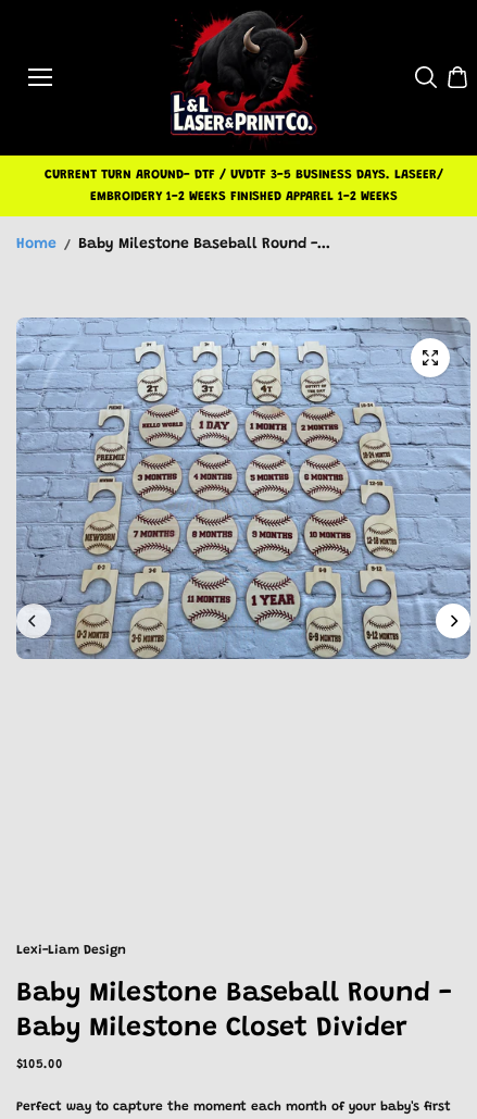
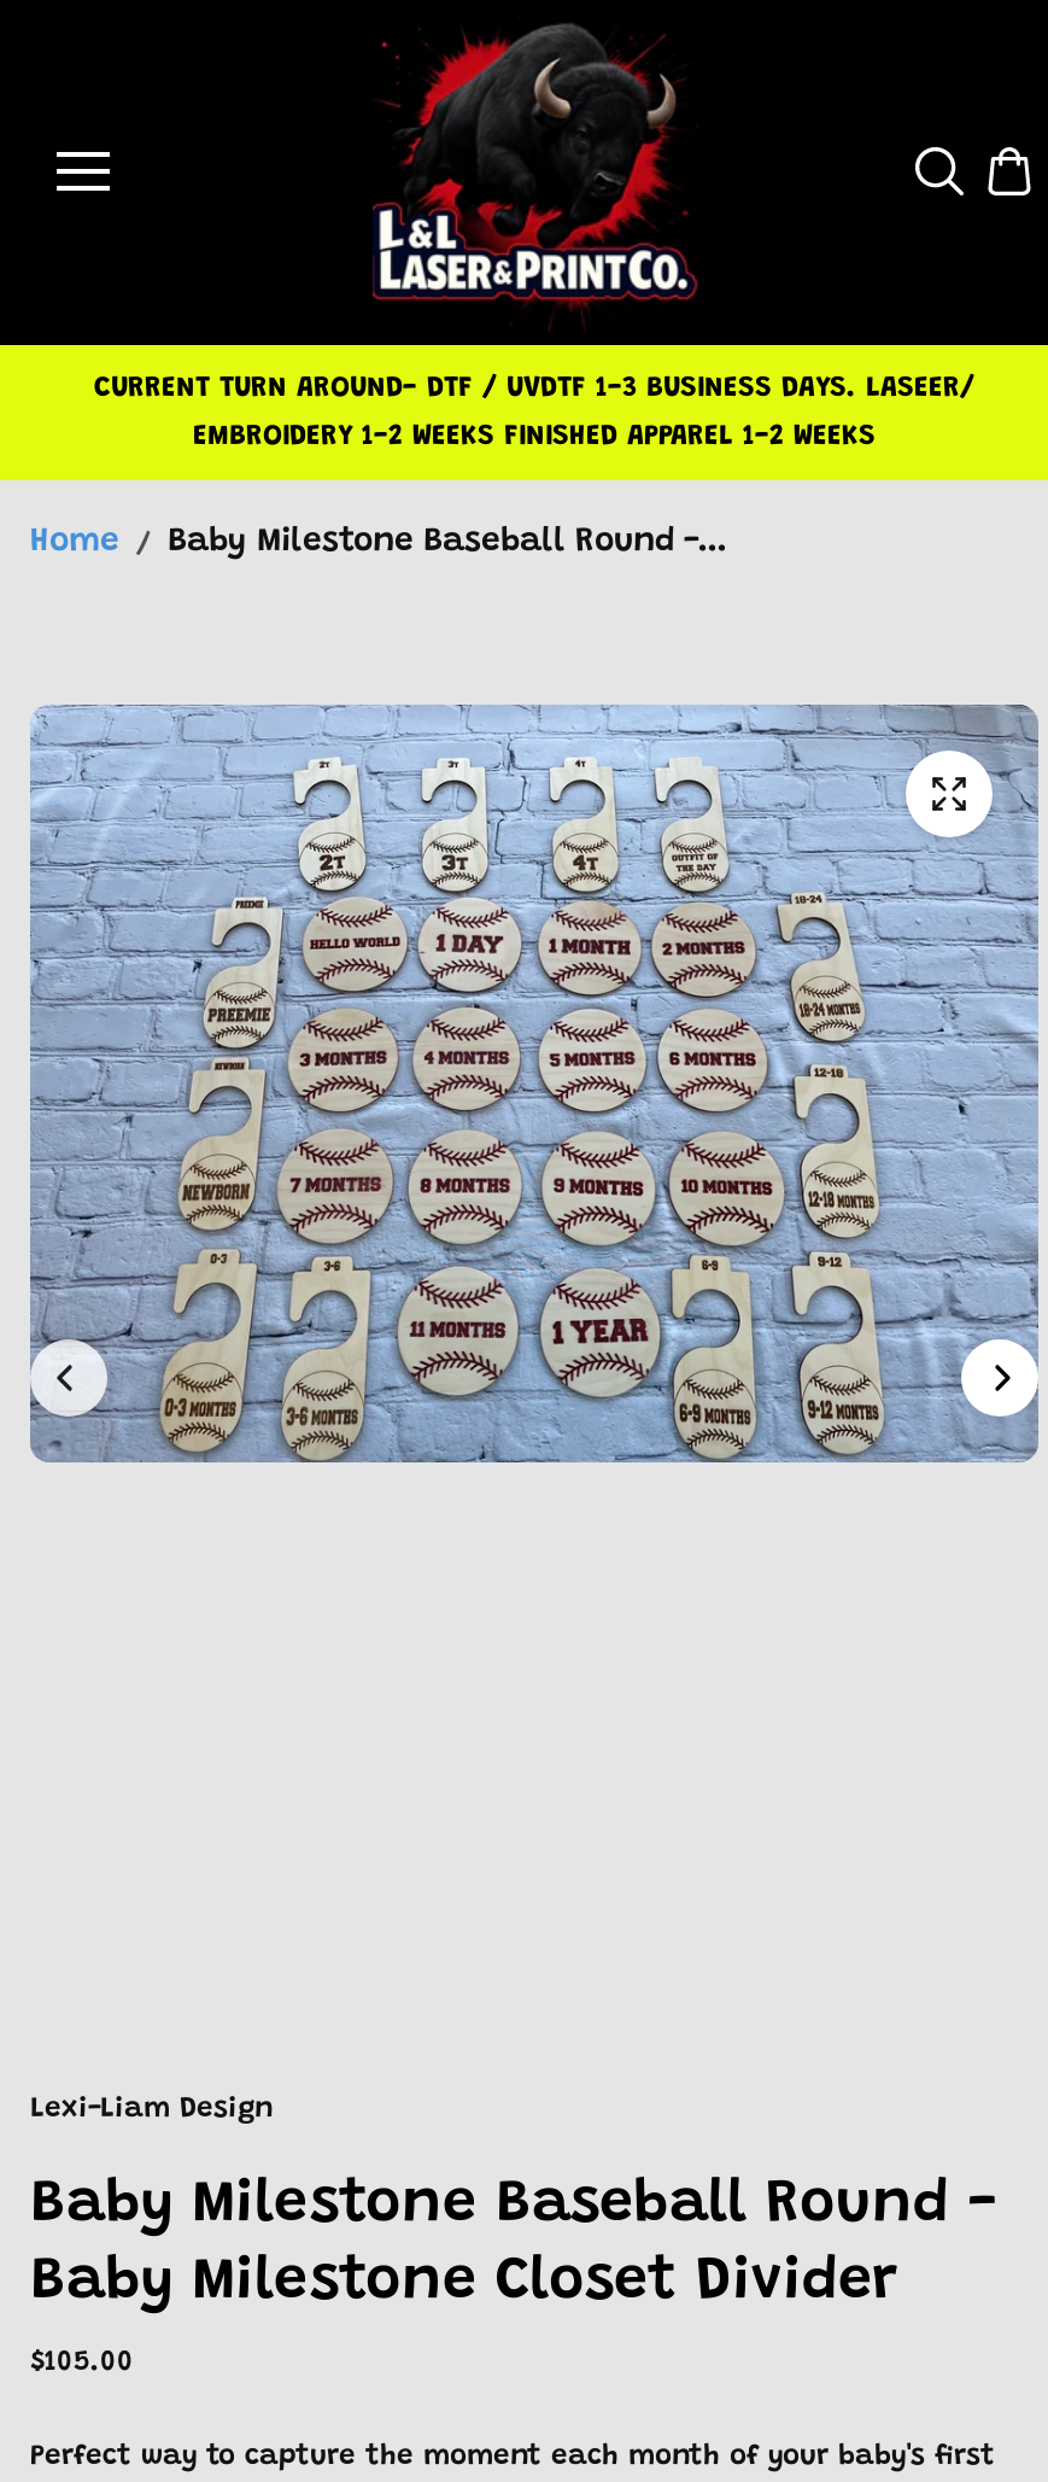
- CURRENT TURN AROUND- DTF / UVDTF 3-5 BUSINESS DAYS. LASEER/
+ CURRENT TURN AROUND- DTF / UVDTF 1-3 BUSINESS DAYS. LASEER/
